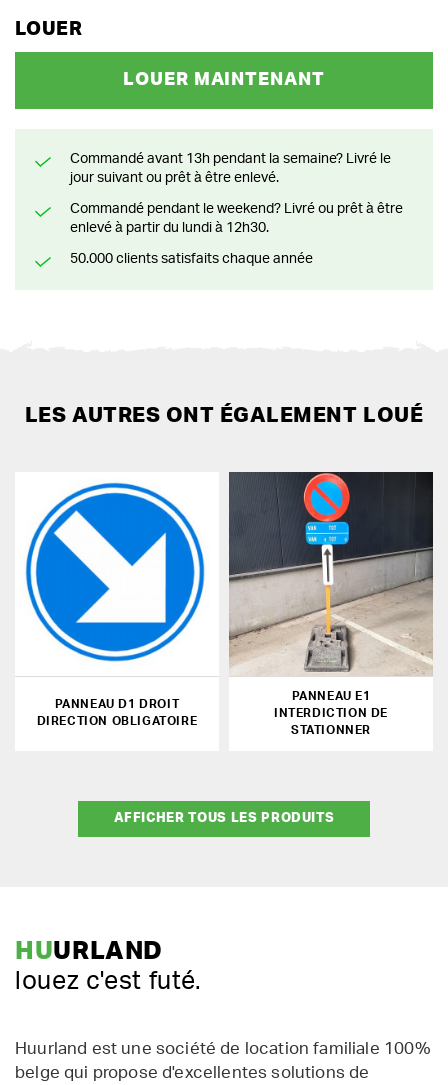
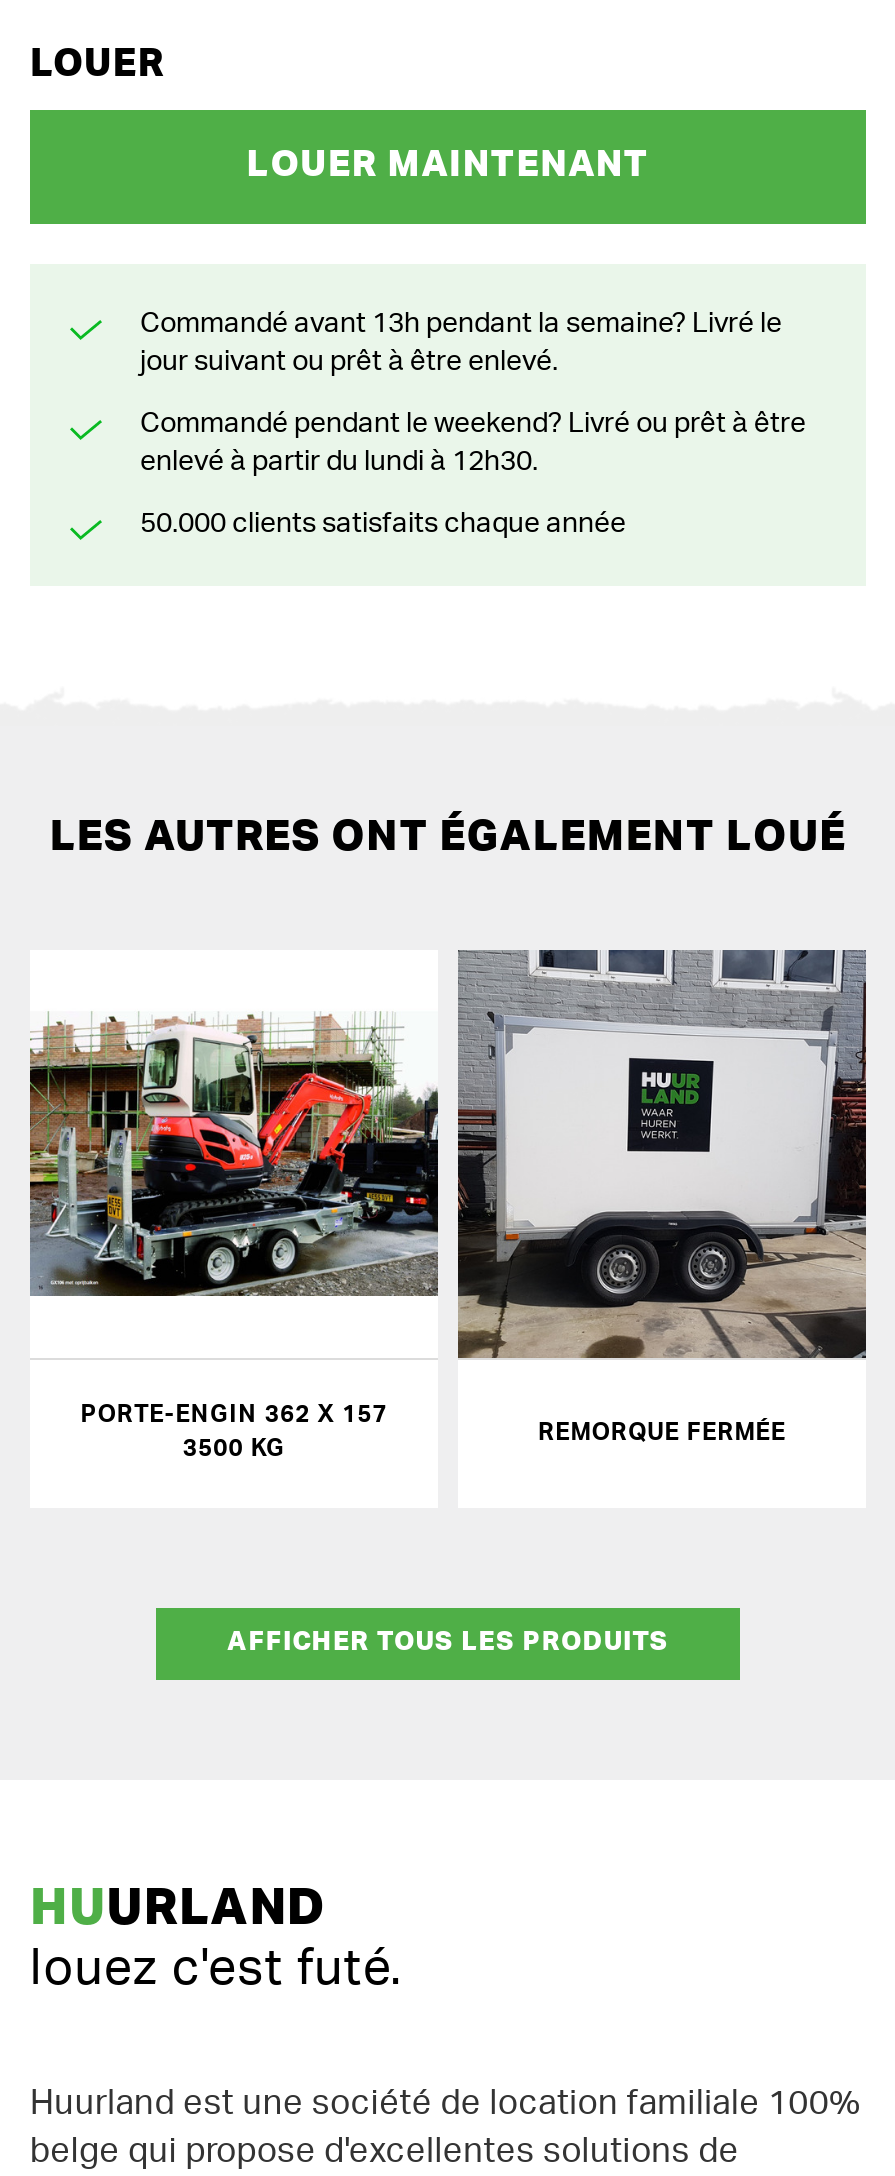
- [image]
- PANNEAU E1
- INTERDICTION DE
- STATIONNER
+ [image]
+ REMORQUE FERMÉE

- [image]
- PANNEAU D1 DROIT
- DIRECTION OBLIGATOIRE
+ [image]
+ PORTE-ENGIN 362 X 157
+ 3500 KG
